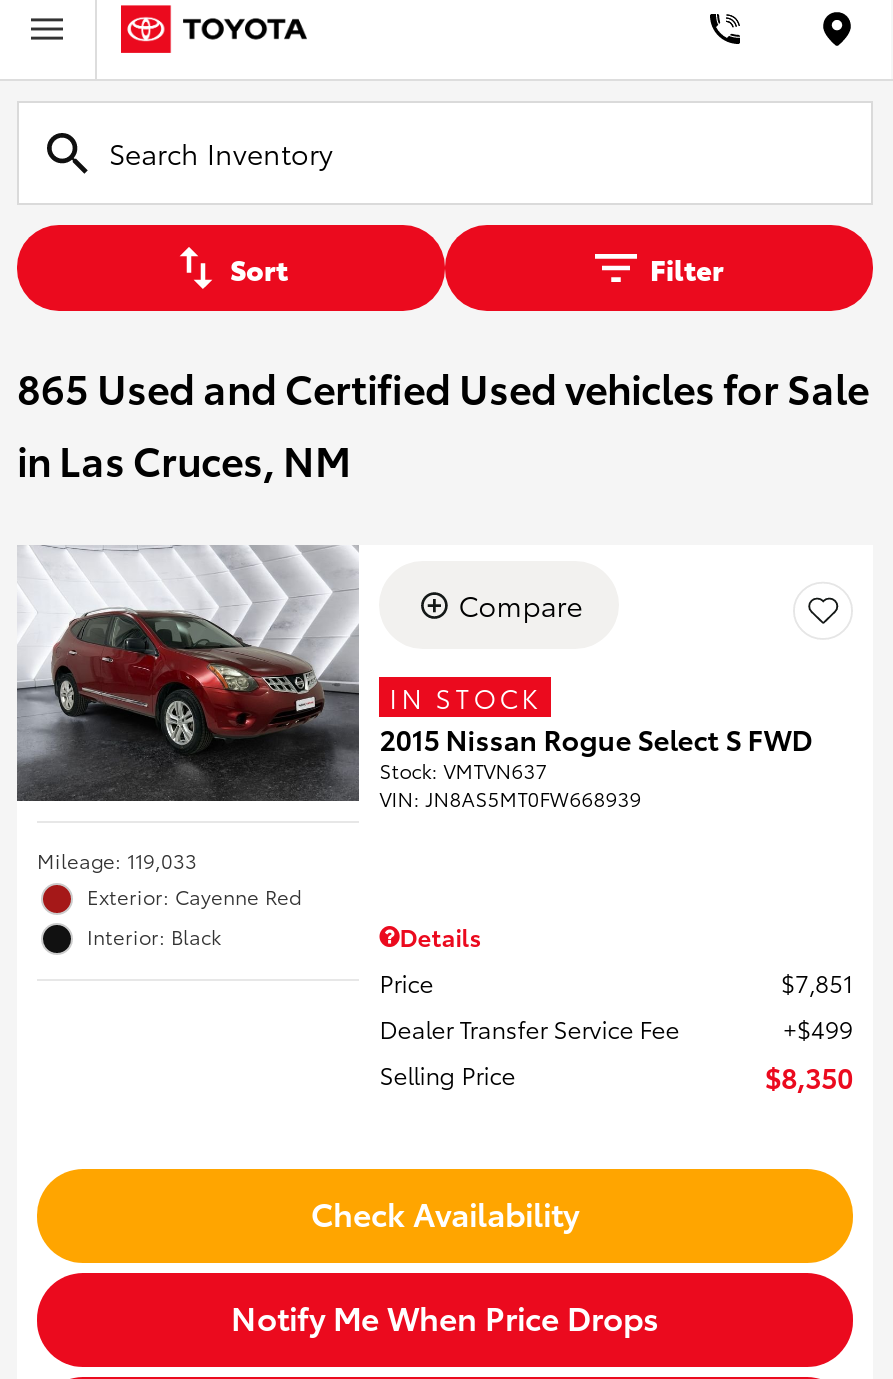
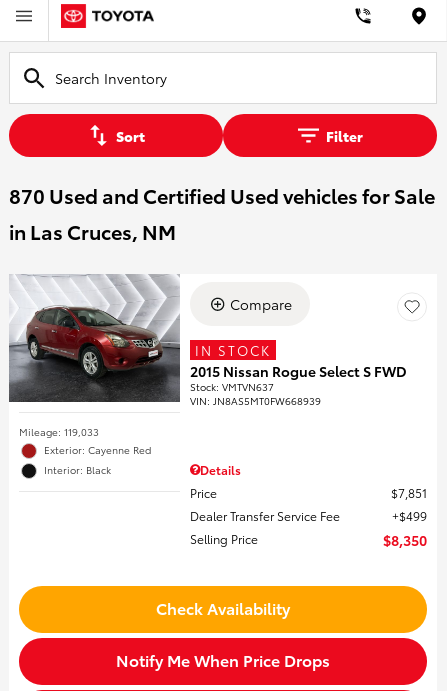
- 865 Used and Certified Used vehicles for Sale
+ 870 Used and Certified Used vehicles for Sale
